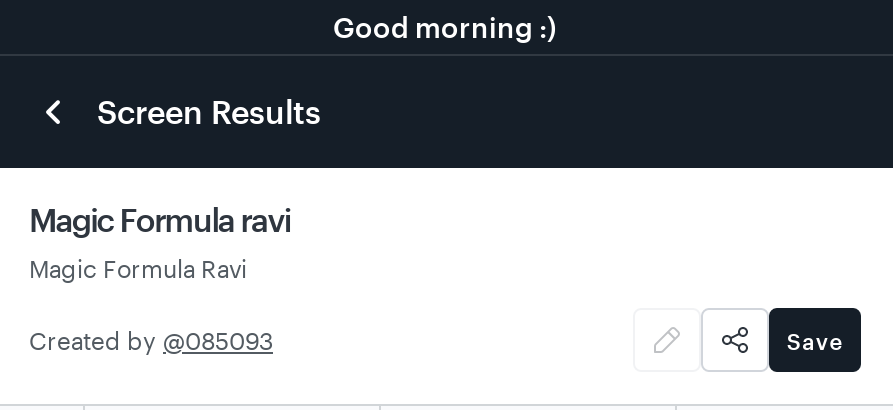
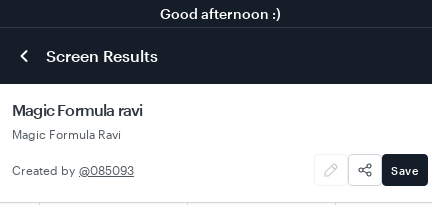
- Good morning :)
+ Good afternoon :)
